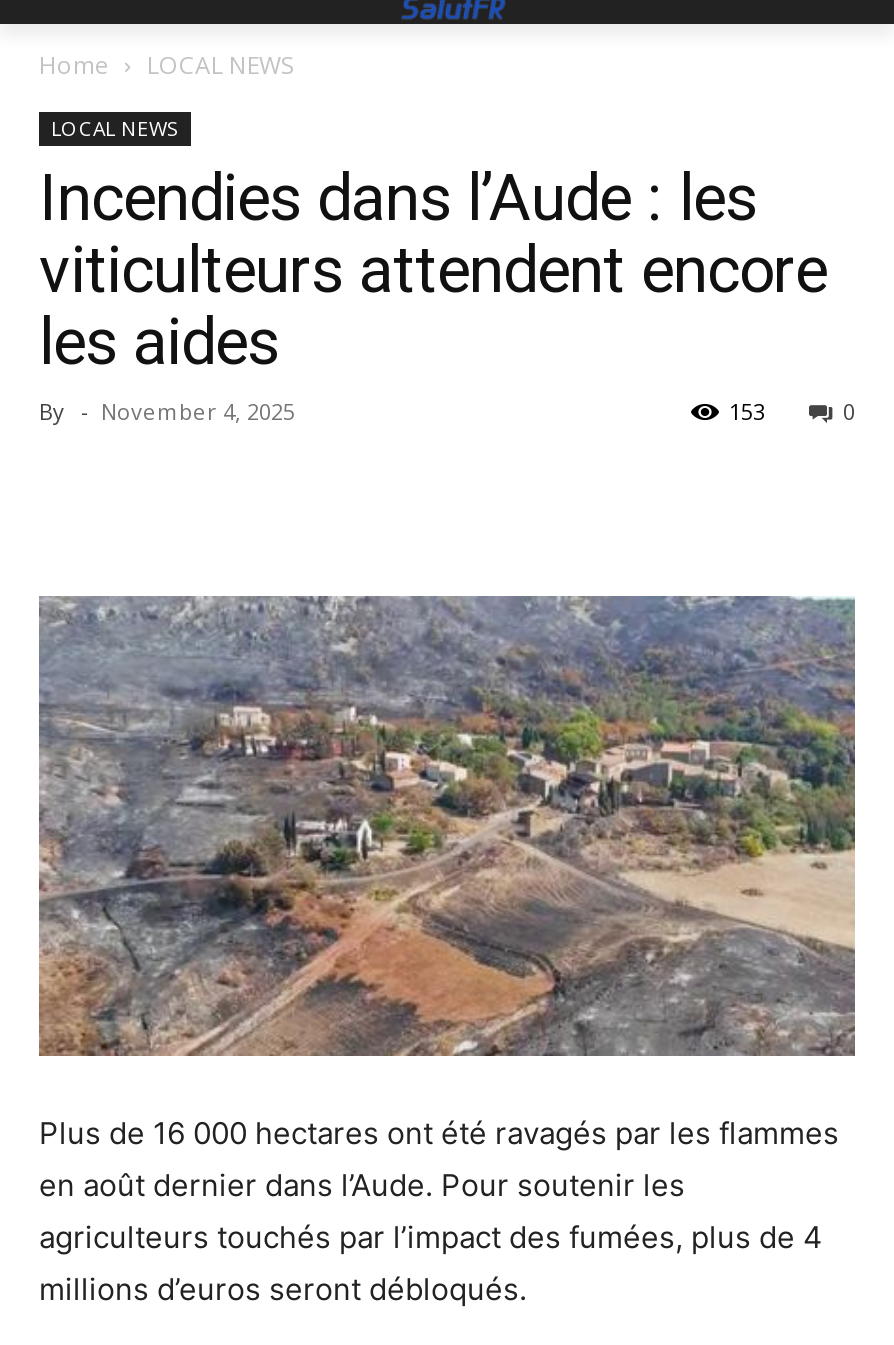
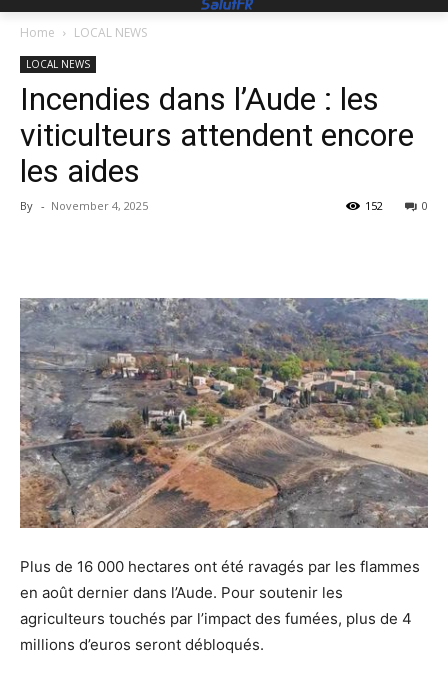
- 153
+ 152
